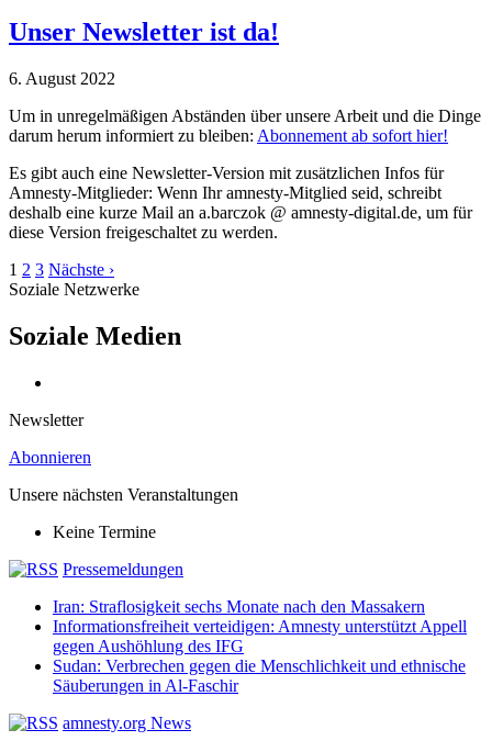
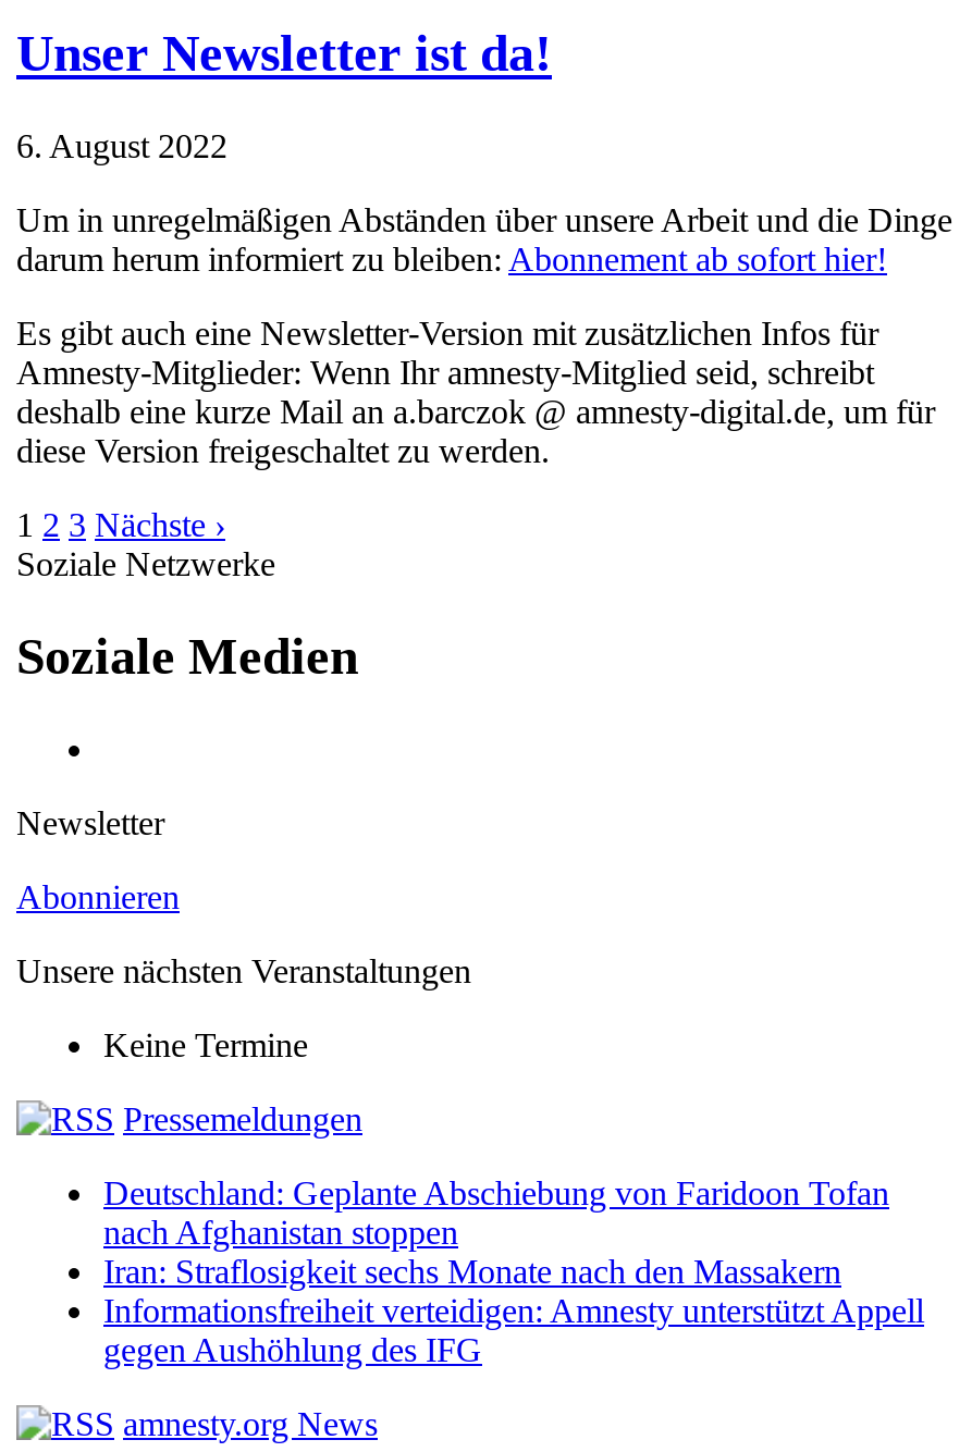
+ Deutschland: Geplante Abschiebung von Faridoon Tofan
+ nach Afghanistan stoppen

moved down: Iran: Straflosigkeit sechs Monate nach den Massakern | Informationsfreiheit verteidigen: Amnesty unterstützt Appell | gegen Aushöhlung des IFG

- Sudan: Verbrechen gegen die Menschlichkeit und ethnische
- Säuberungen in Al-Faschir
